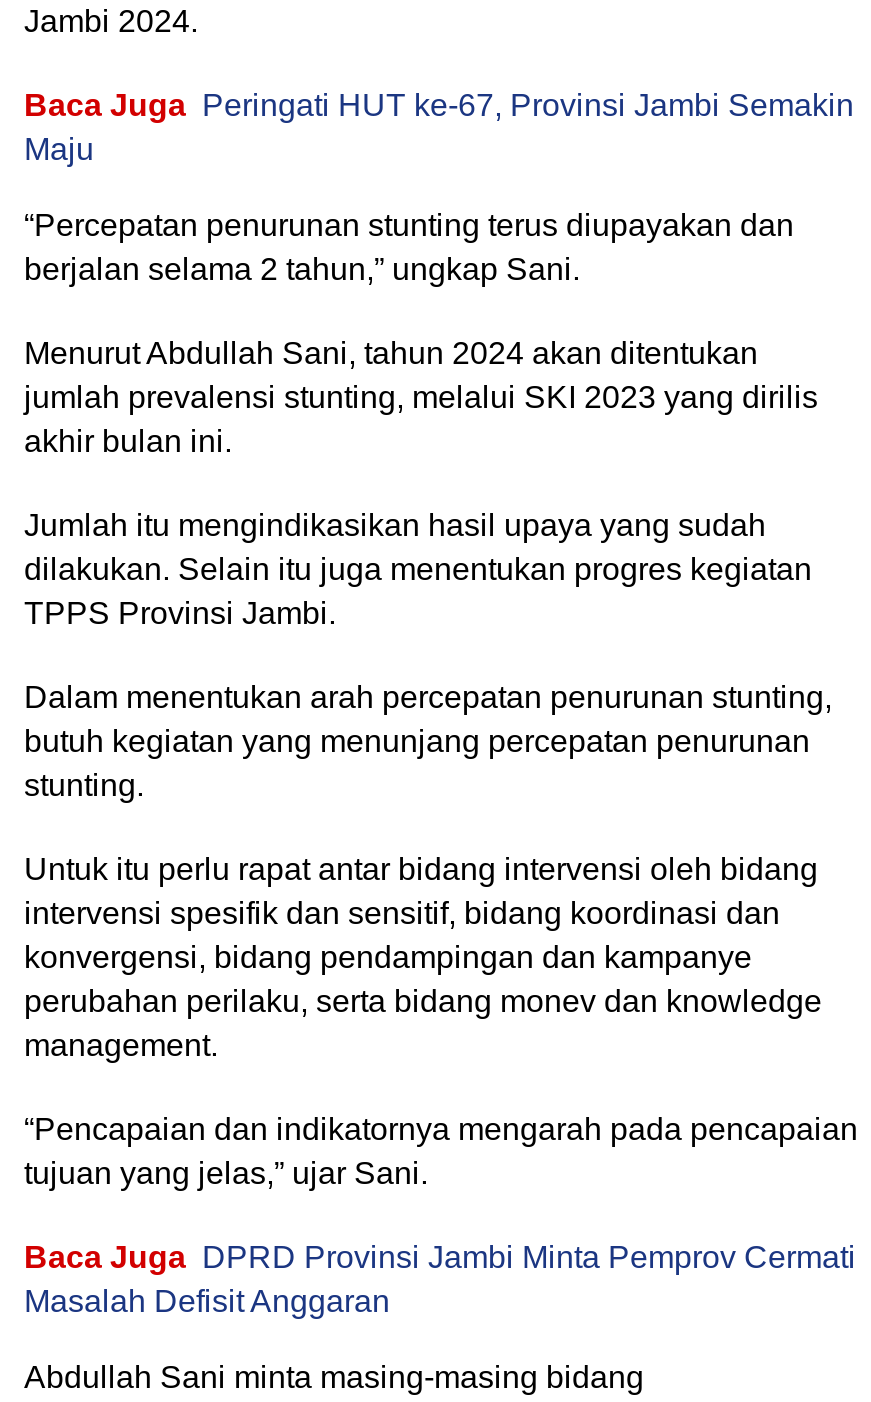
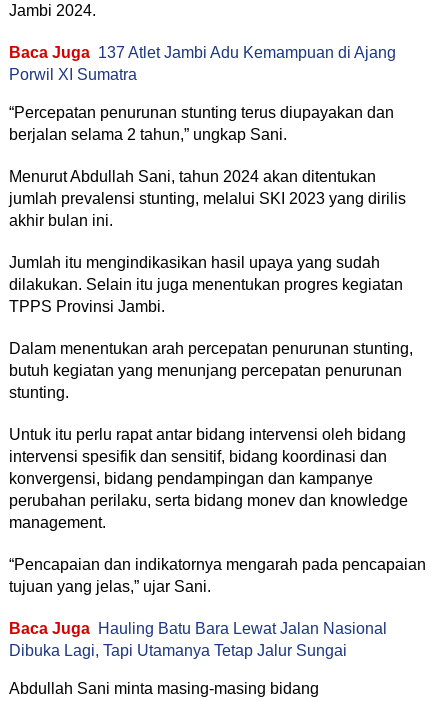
- Baca Juga Peringati HUT ke-67, Provinsi Jambi Semakin
- Maju
+ Baca Juga 137 Atlet Jambi Adu Kemampuan di Ajang
+ Porwil XI Sumatra

- Baca Juga DPRD Provinsi Jambi Minta Pemprov Cermati
- Masalah Defisit Anggaran
+ Baca Juga Hauling Batu Bara Lewat Jalan Nasional
+ Dibuka Lagi, Tapi Utamanya Tetap Jalur Sungai
